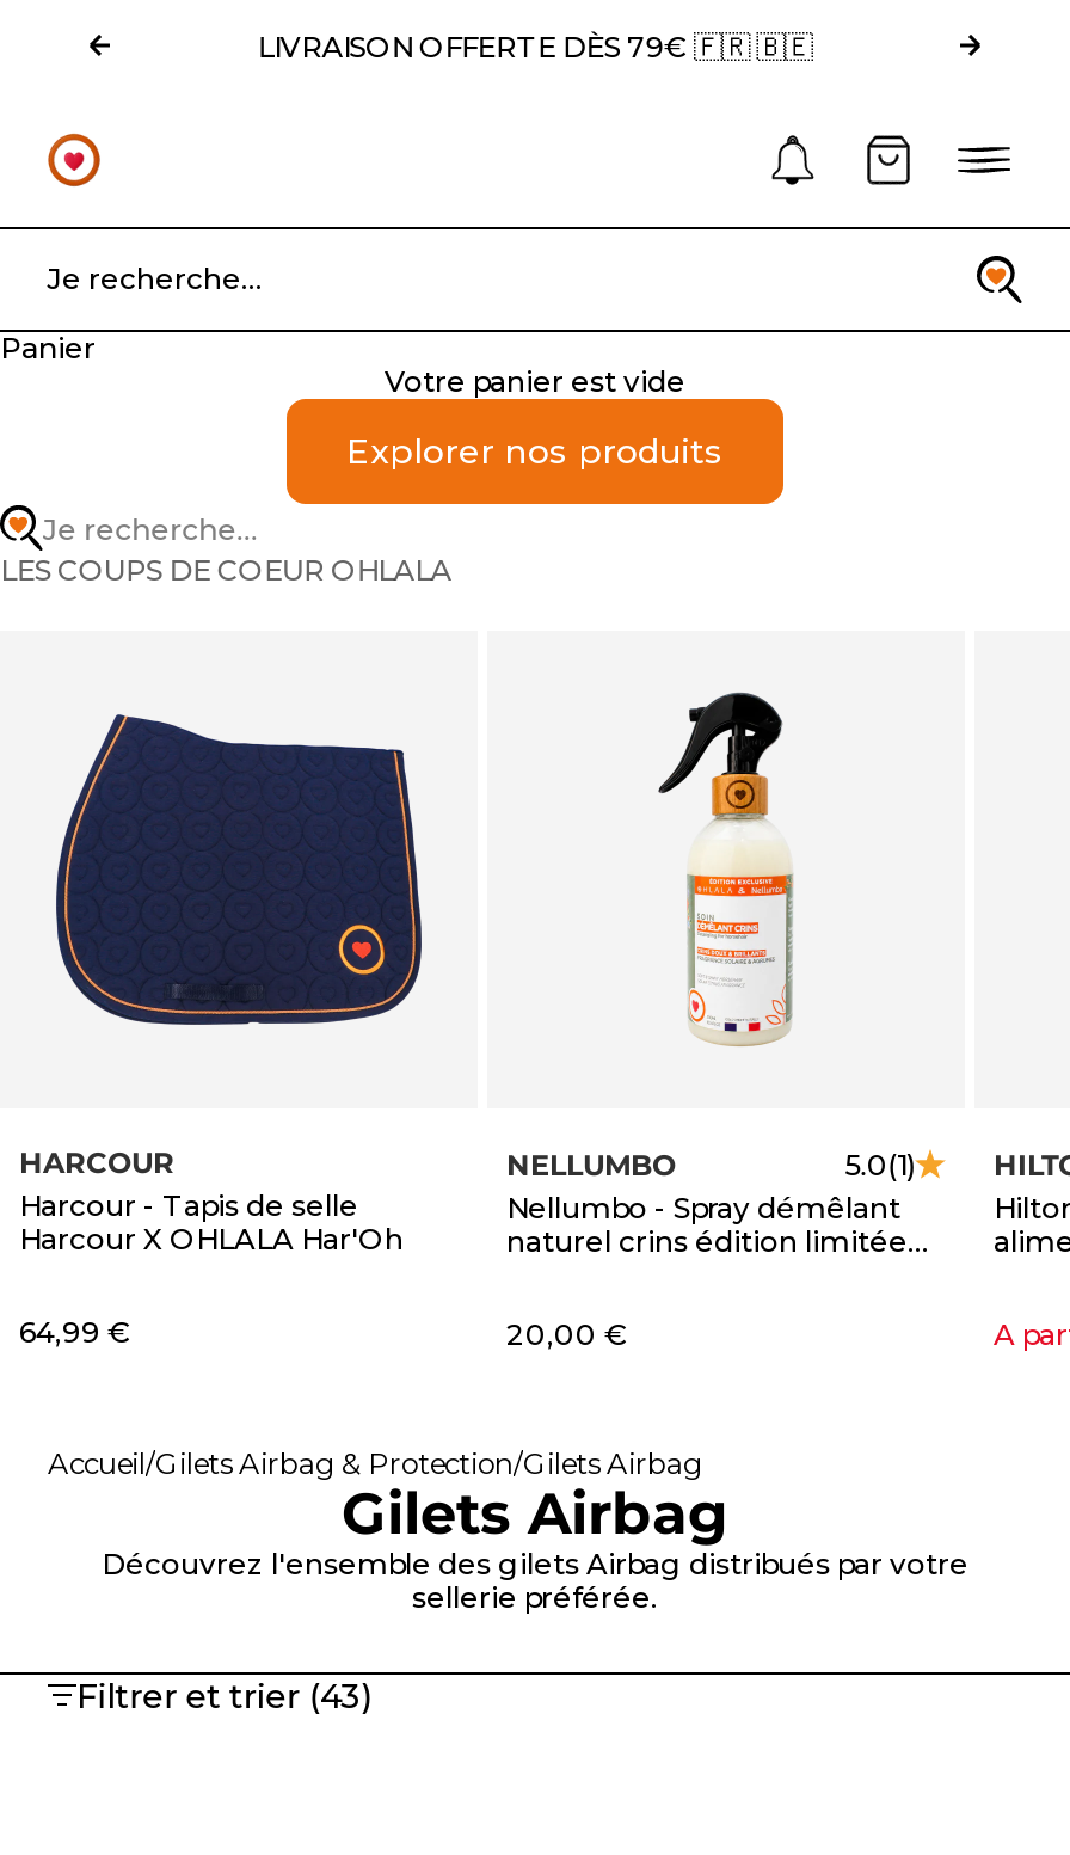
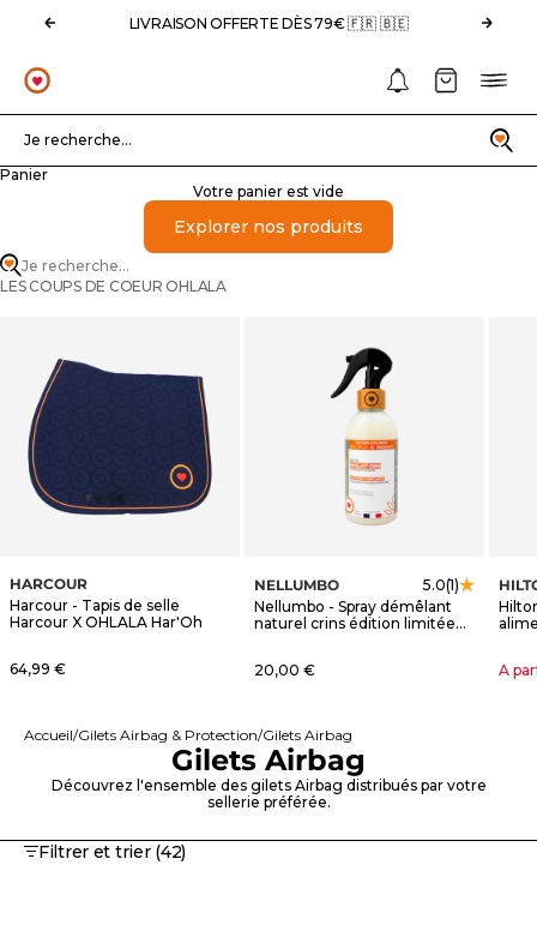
- Filtrer et trier (43)
+ Filtrer et trier (42)
